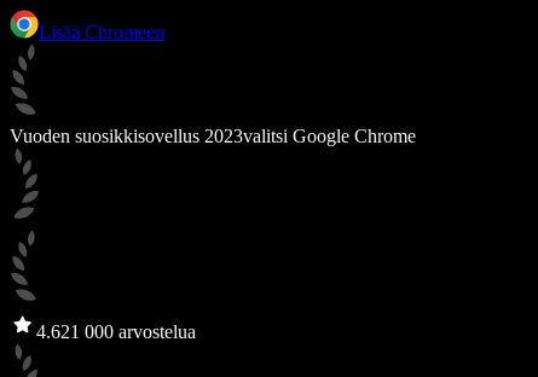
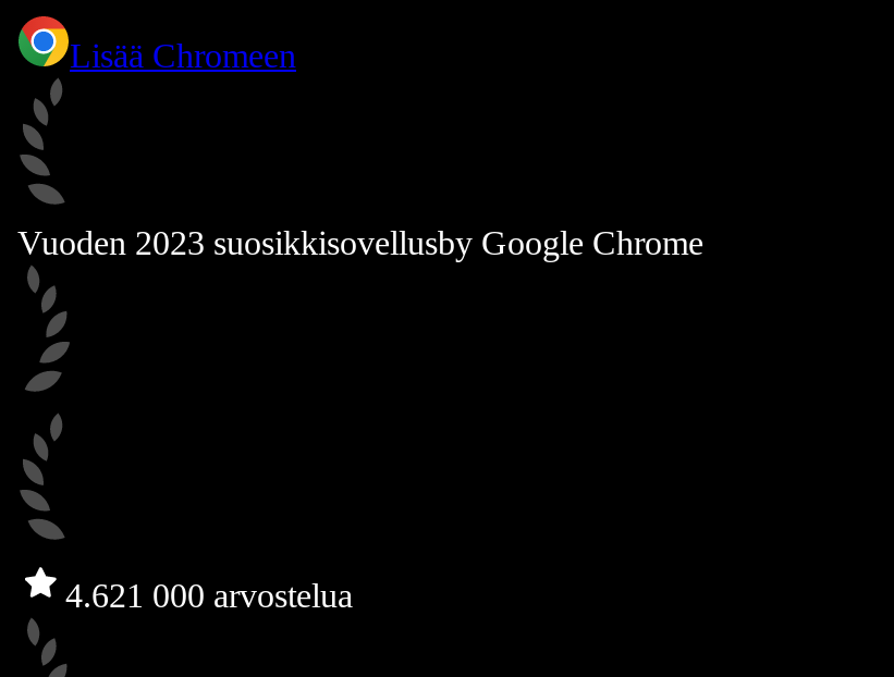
- Vuoden suosikkisovellus 2023valitsi Google Chrome
+ Vuoden 2023 suosikkisovellusby Google Chrome
